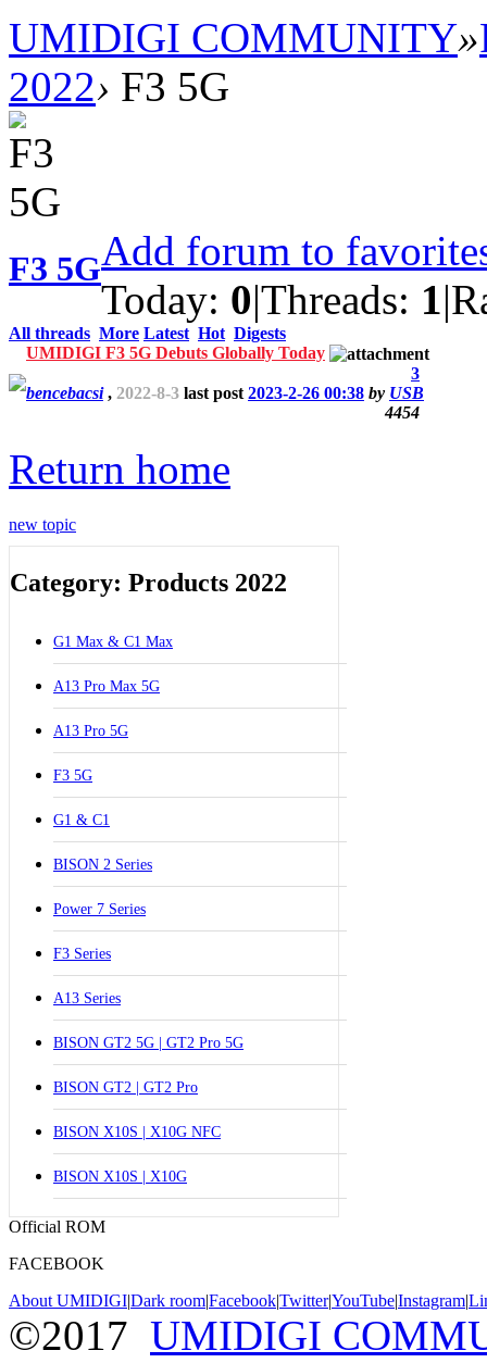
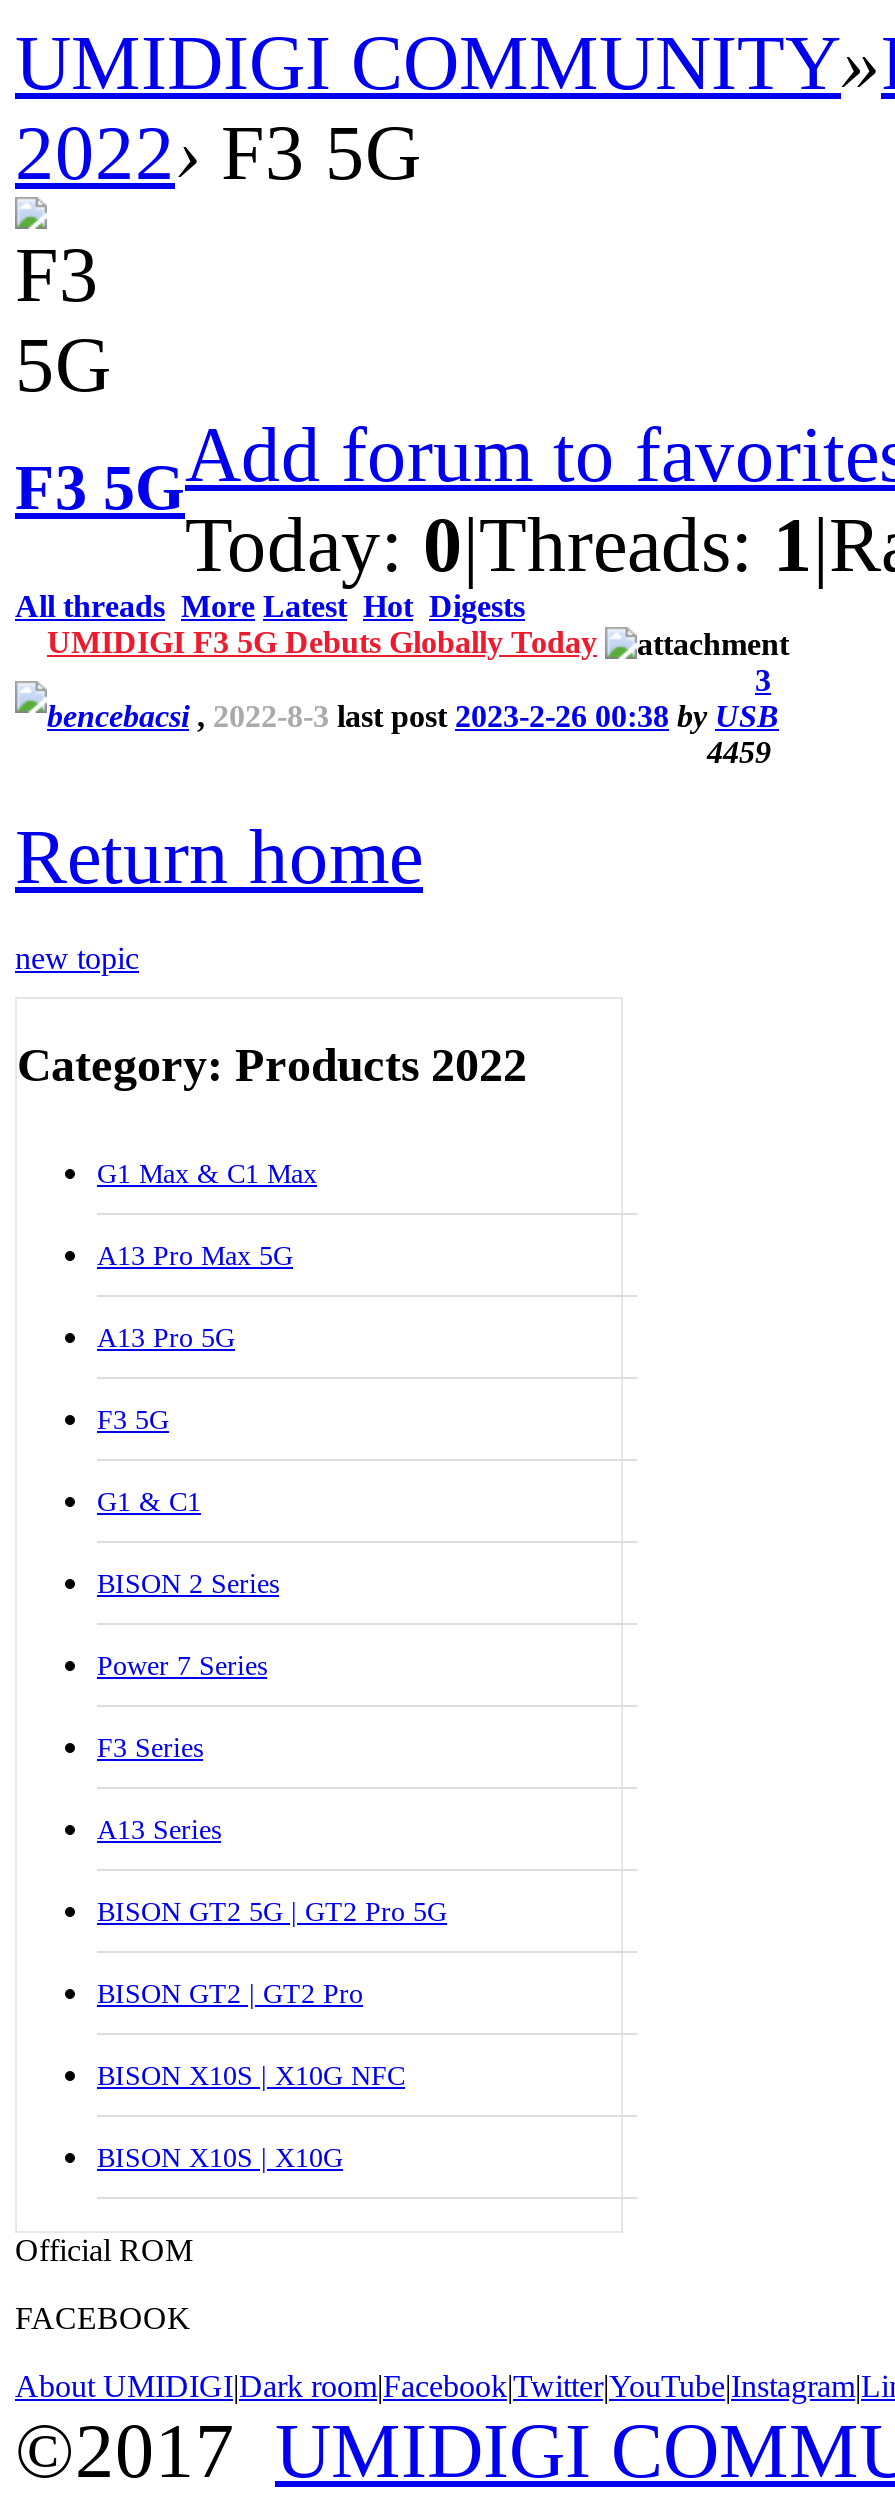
- 4454
+ 4459
